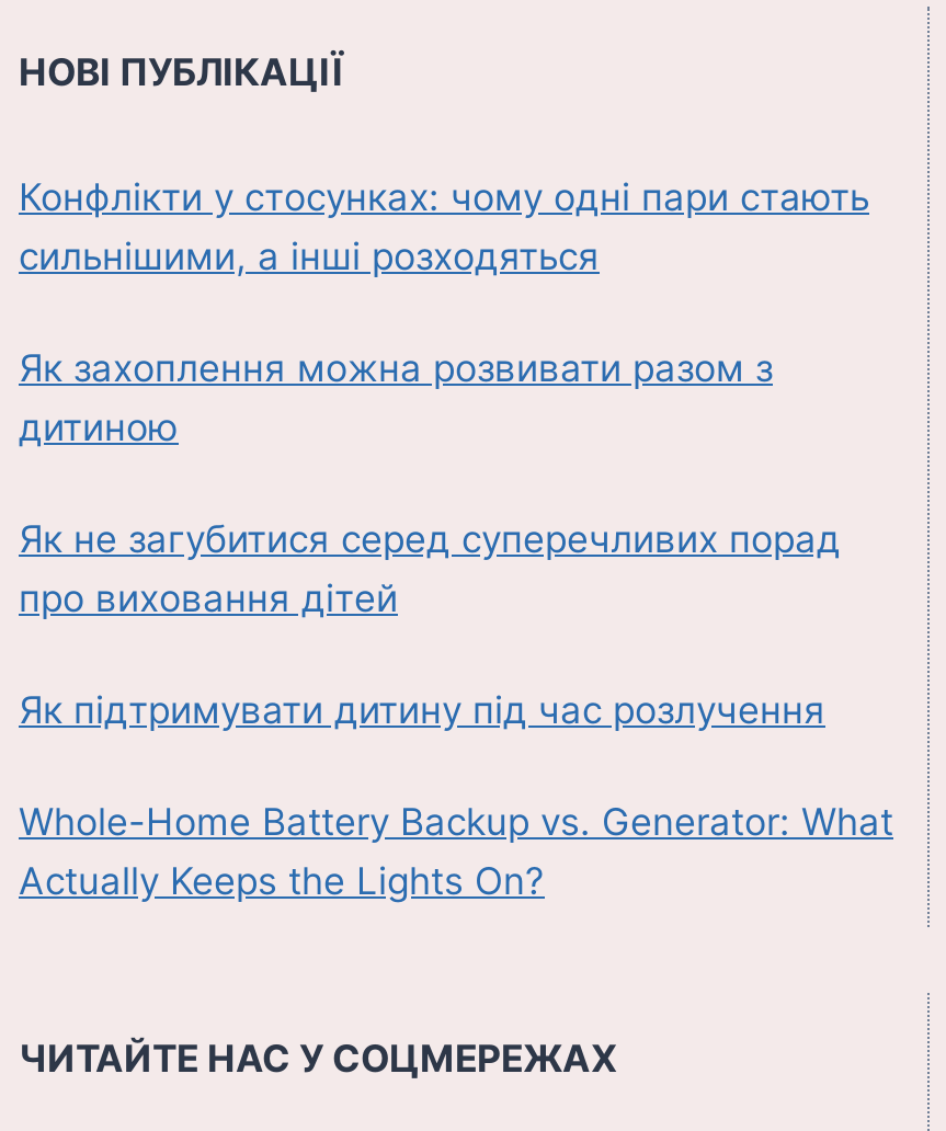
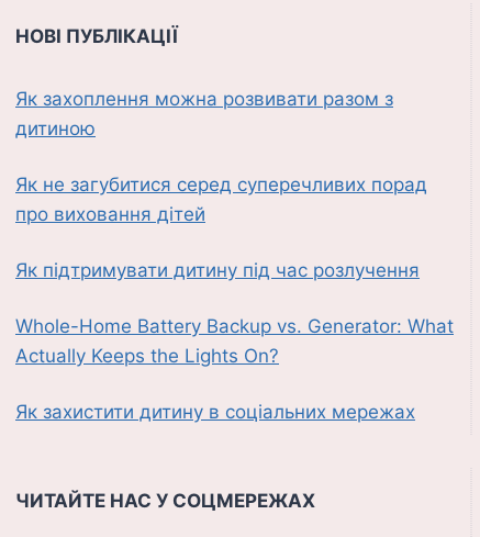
- Конфлікти у стосунках: чому одні пари стають
- сильнішими, а інші розходяться

moved up: Як захоплення можна розвивати разом з | дитиною | Як не загубитися серед суперечливих порад | про виховання дітей | Як підтримувати дитину під час розлучення | Whole-Home Battery Backup vs. Generator: What | Actually Keeps the Lights On?

+ Як захистити дитину в соціальних мережах
